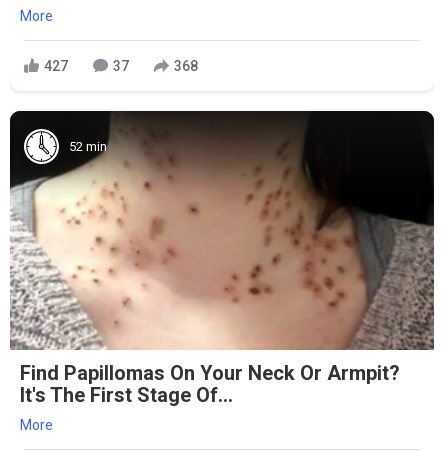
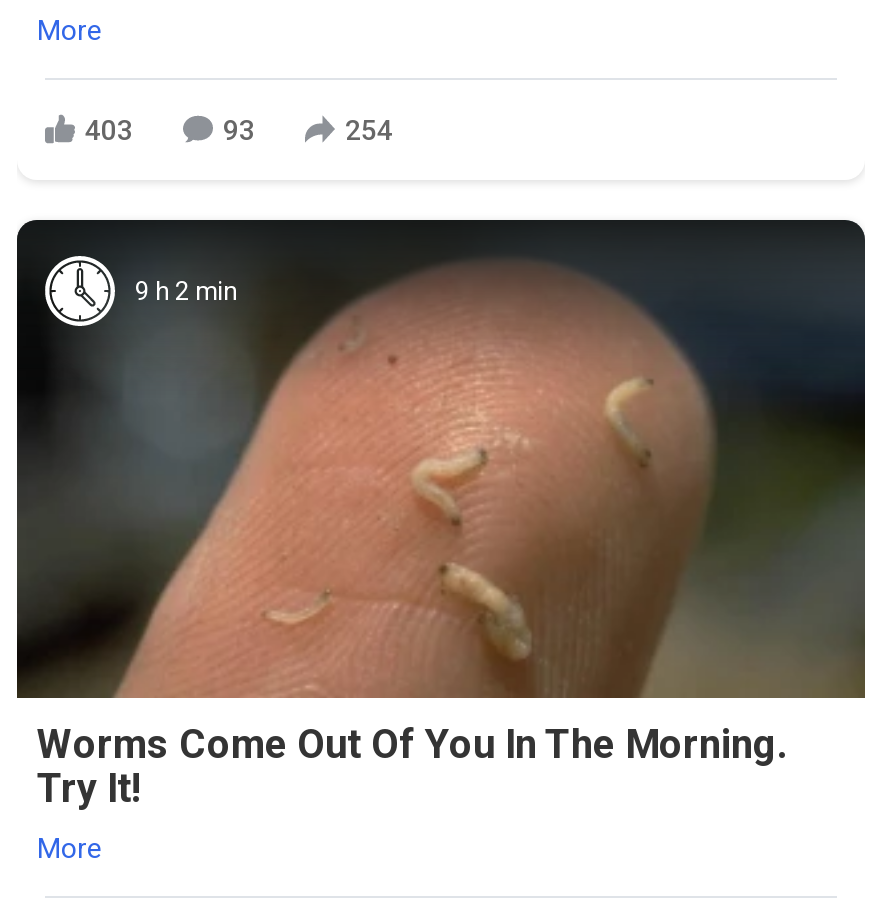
- 427
- 37
- 368
+ 403
+ 93
+ 254

- [image]
- 52 min
+ [image]
+ 9 h 2 min

- Find Papillomas On Your Neck Or Armpit?
- It's The First Stage Of...
+ Worms Come Out Of You In The Morning.
+ Try It!
